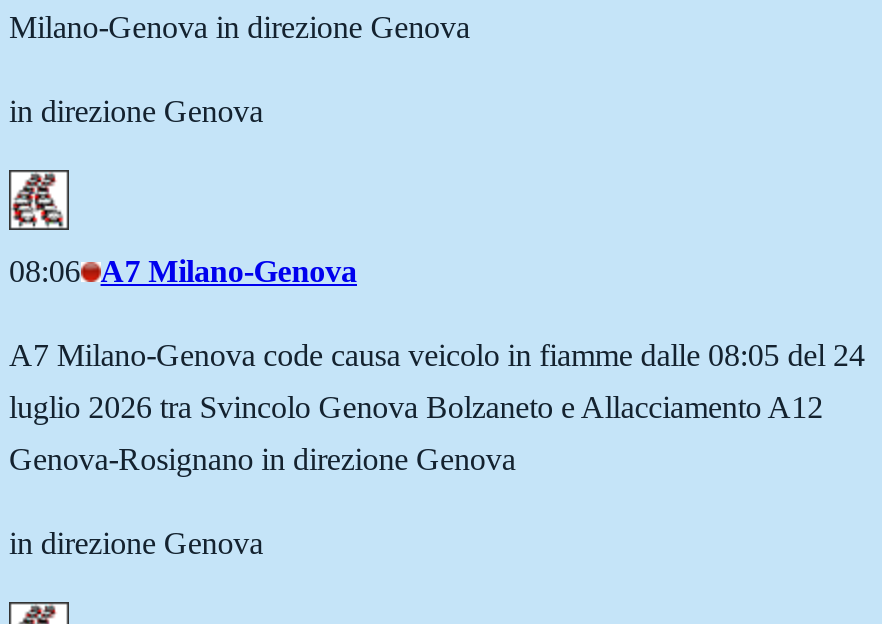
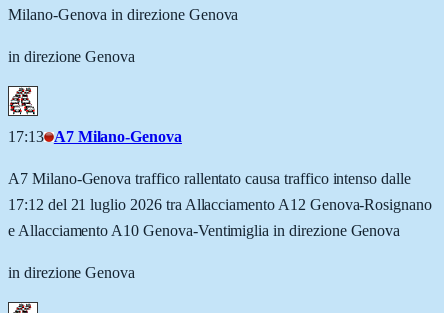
- 08:06 A7 Milano-Genova
+ 17:13 A7 Milano-Genova

- A7 Milano-Genova code causa veicolo in fiamme dalle 08:05 del 24
+ A7 Milano-Genova traffico rallentato causa traffico intenso dalle

- luglio 2026 tra Svincolo Genova Bolzaneto e Allacciamento A12
+ 17:12 del 21 luglio 2026 tra Allacciamento A12 Genova-Rosignano

- Genova-Rosignano in direzione Genova
+ e Allacciamento A10 Genova-Ventimiglia in direzione Genova
